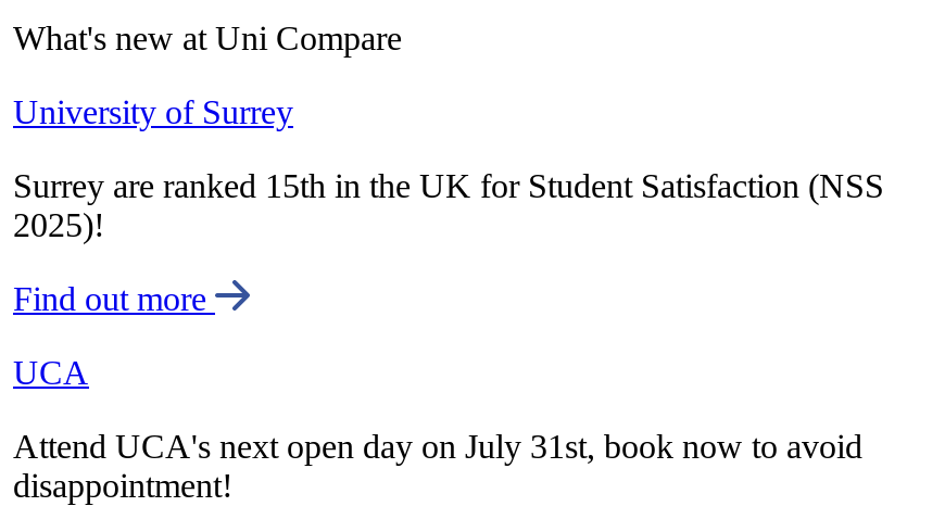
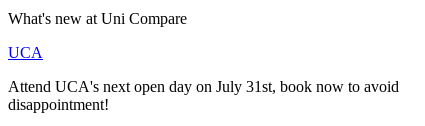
- University of Surrey
- Surrey are ranked 15th in the UK for Student Satisfaction (NSS
- 2025)!
- Find out more
